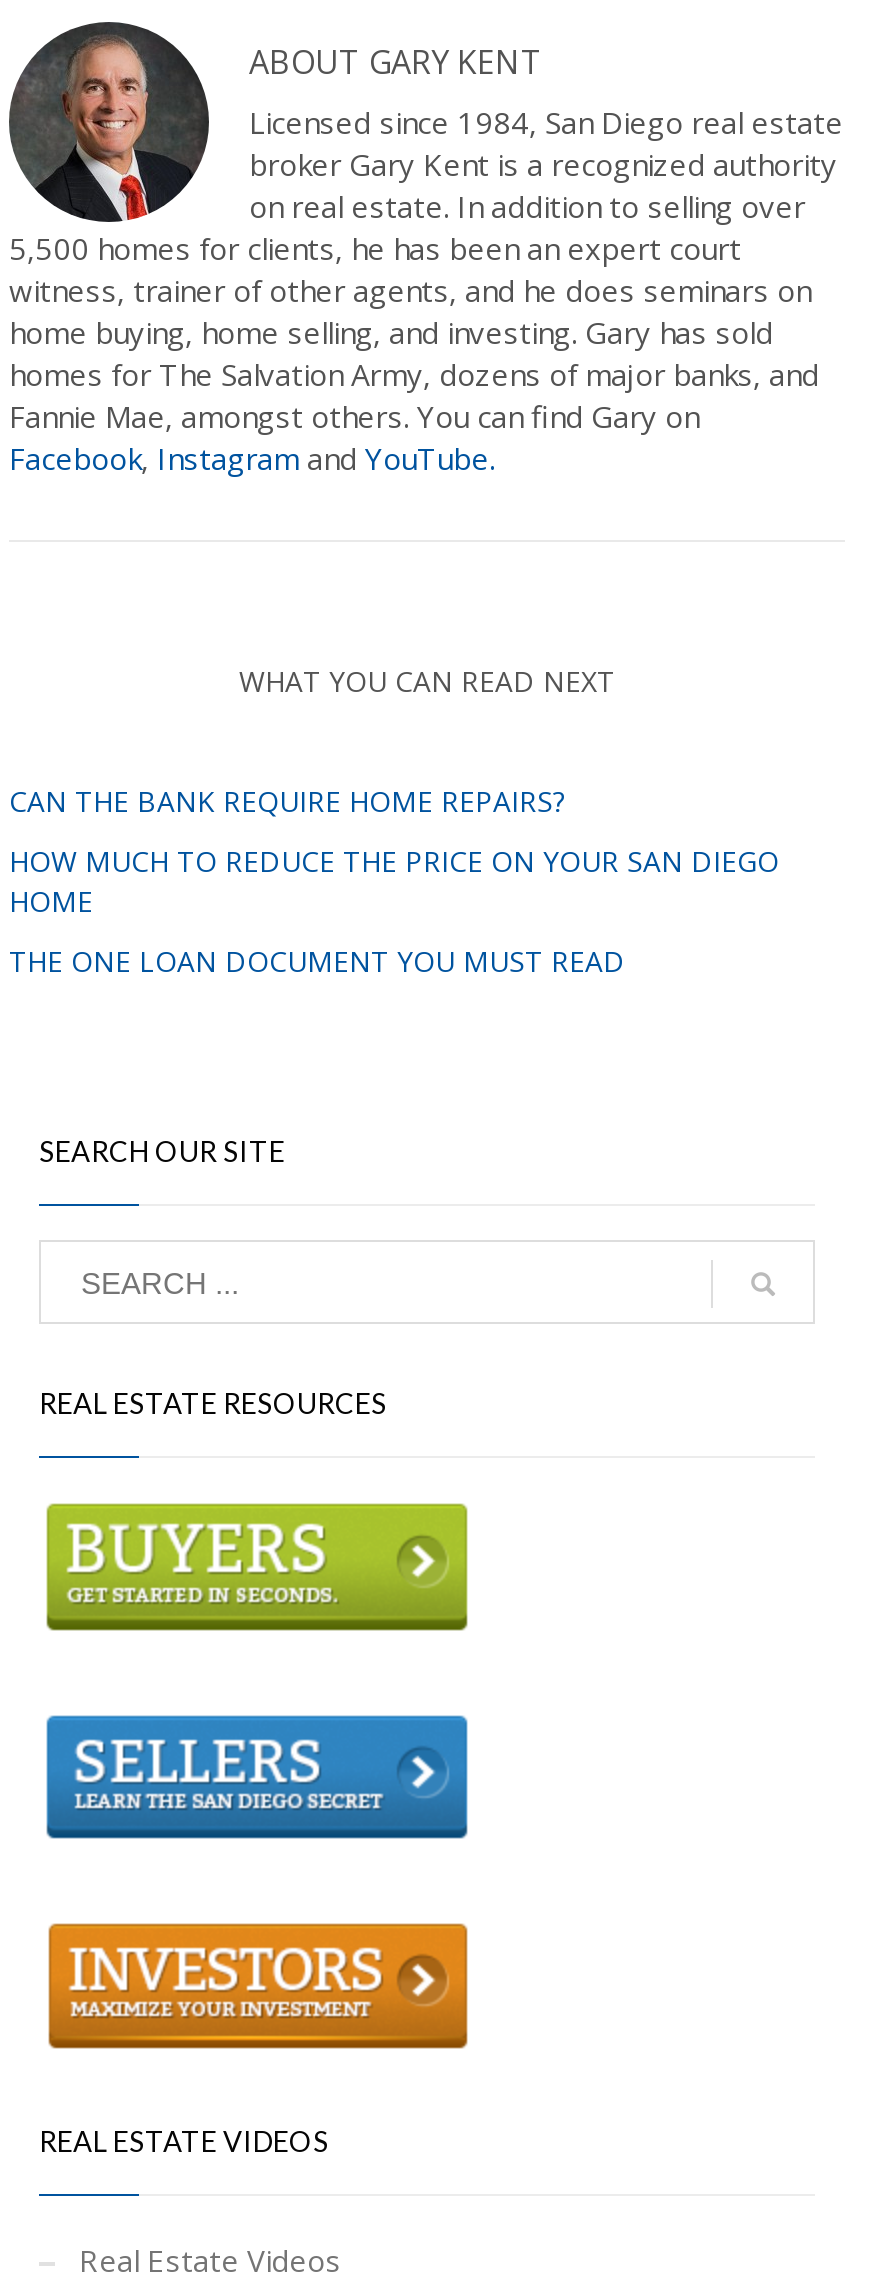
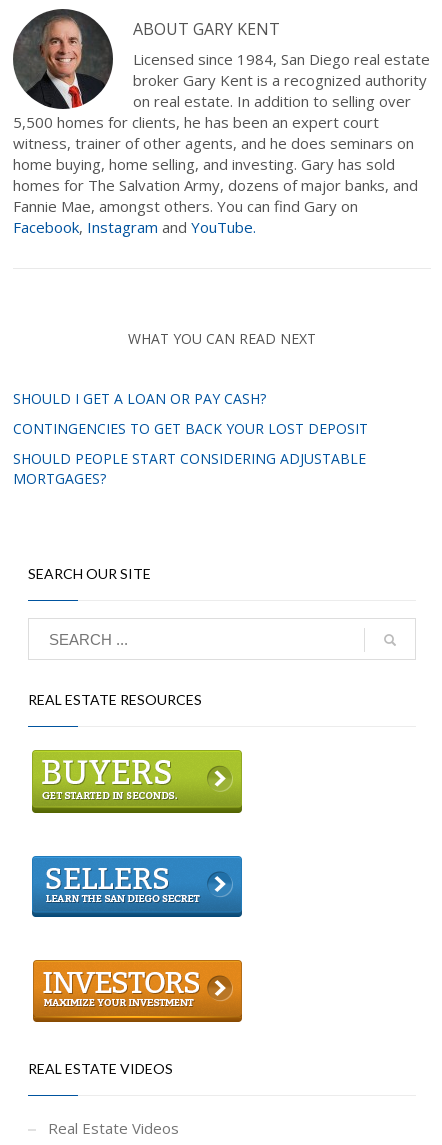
- CAN THE BANK REQUIRE HOME REPAIRS?
+ SHOULD I GET A LOAN OR PAY CASH?

- HOW MUCH TO REDUCE THE PRICE ON YOUR SAN DIEGO
- HOME
+ CONTINGENCIES TO GET BACK YOUR LOST DEPOSIT

- THE ONE LOAN DOCUMENT YOU MUST READ
+ SHOULD PEOPLE START CONSIDERING ADJUSTABLE
+ MORTGAGES?
